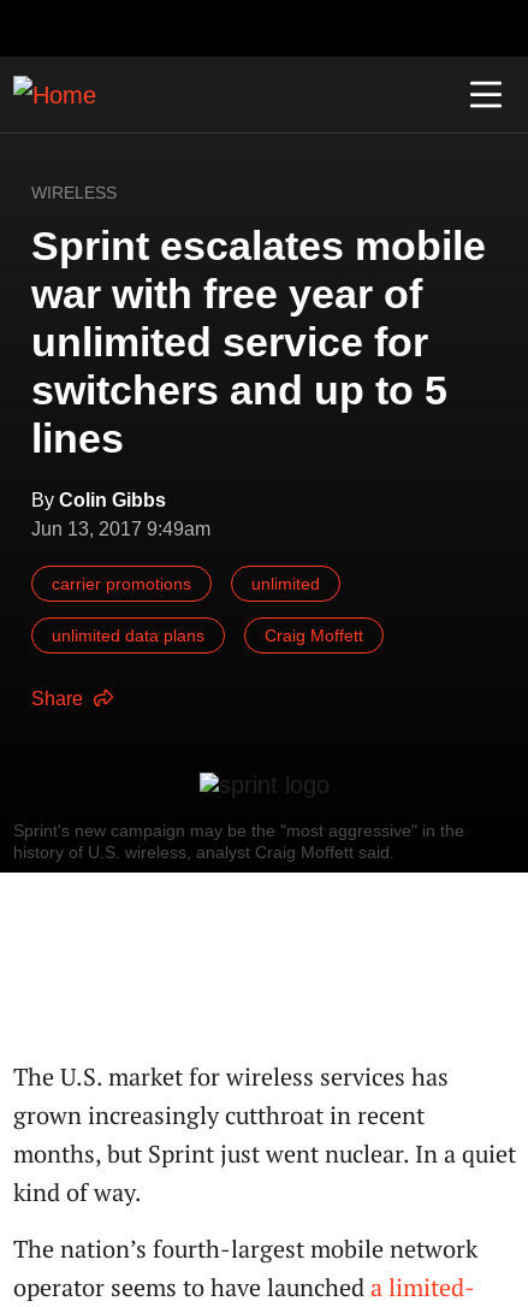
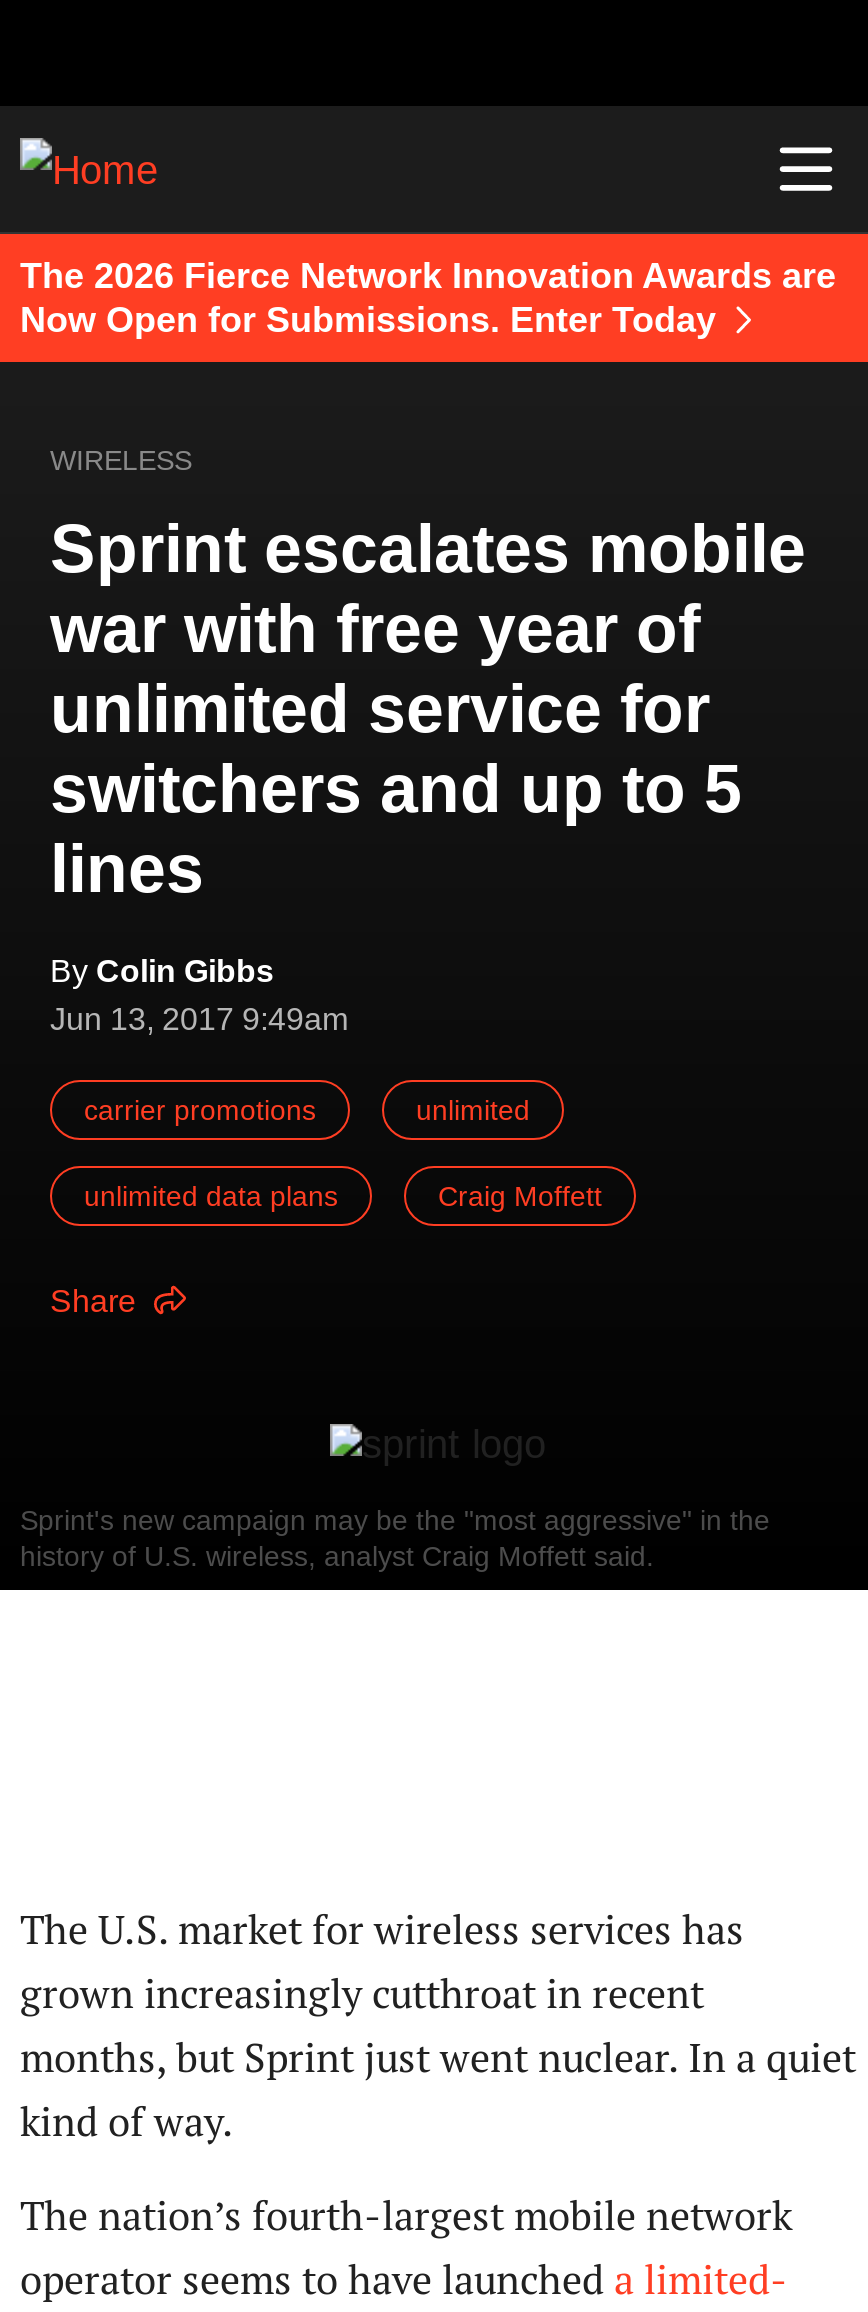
+ The 2026 Fierce Network Innovation Awards are
+ Now Open for Submissions. Enter Today
